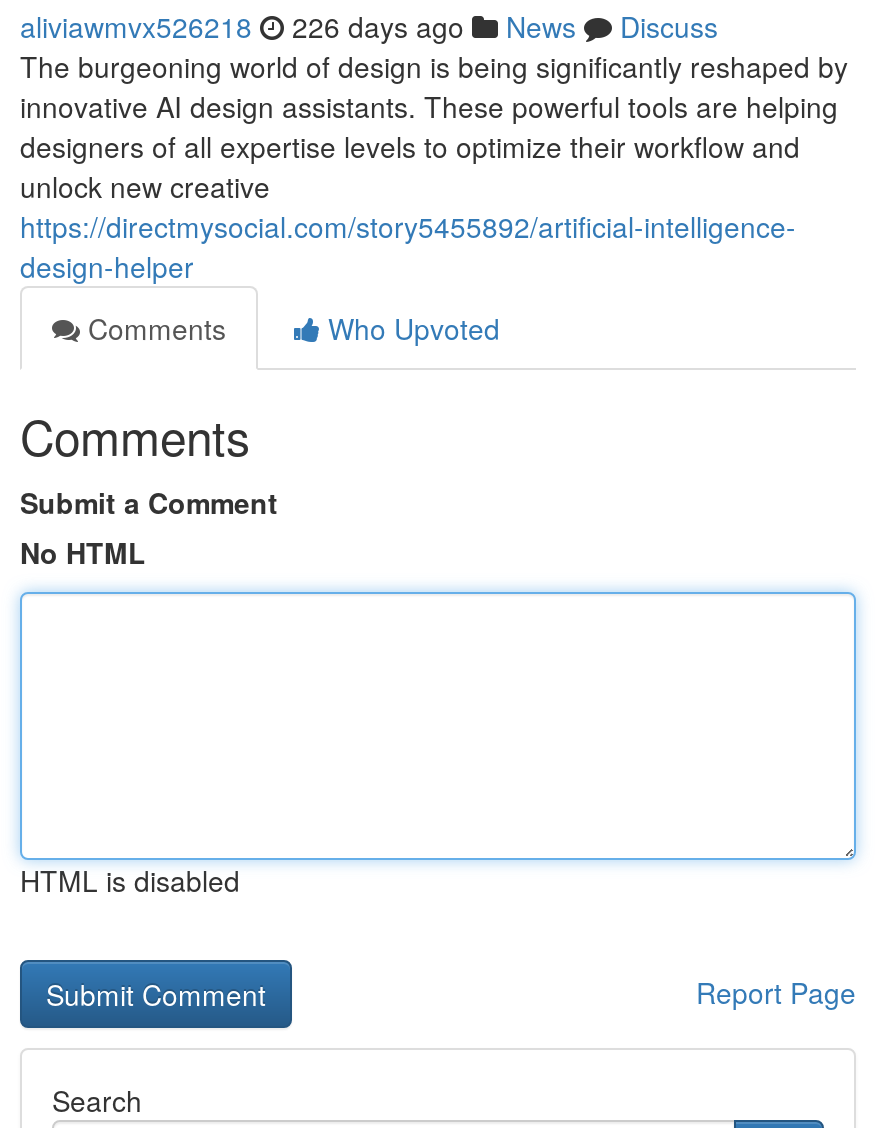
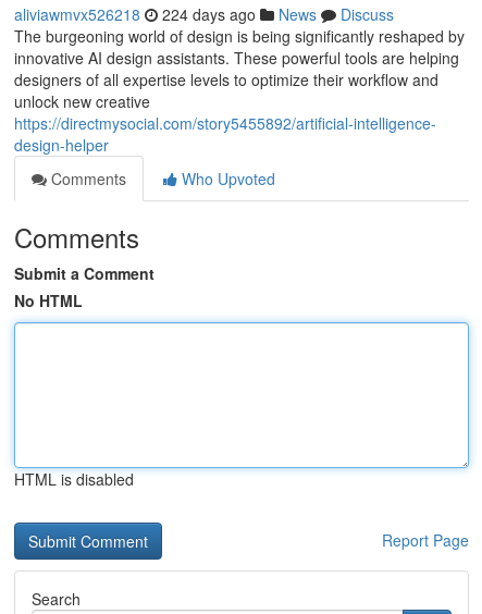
- aliviawmvx526218 226 days ago News Discuss
+ aliviawmvx526218 224 days ago News Discuss
